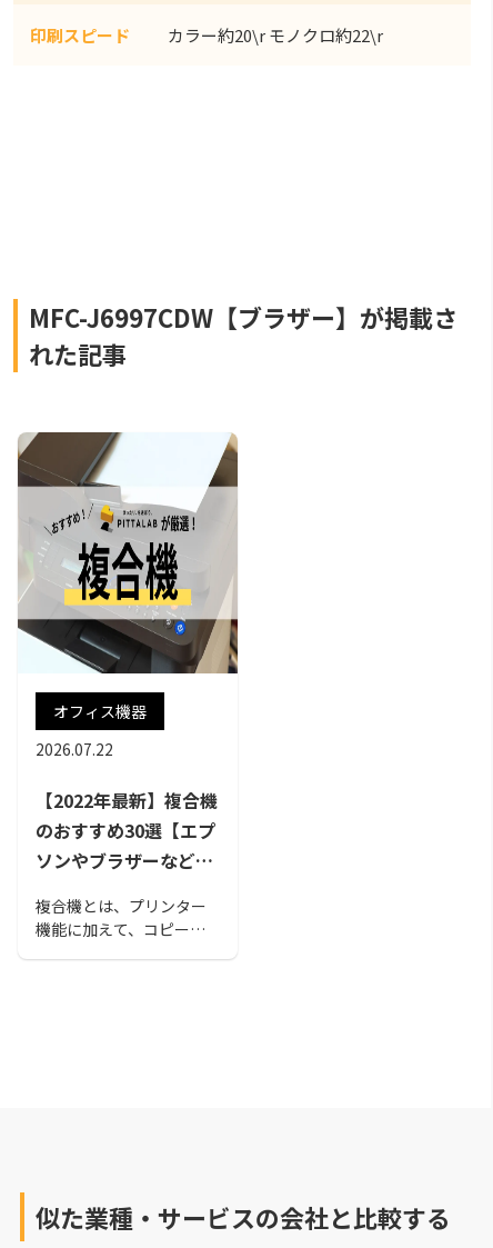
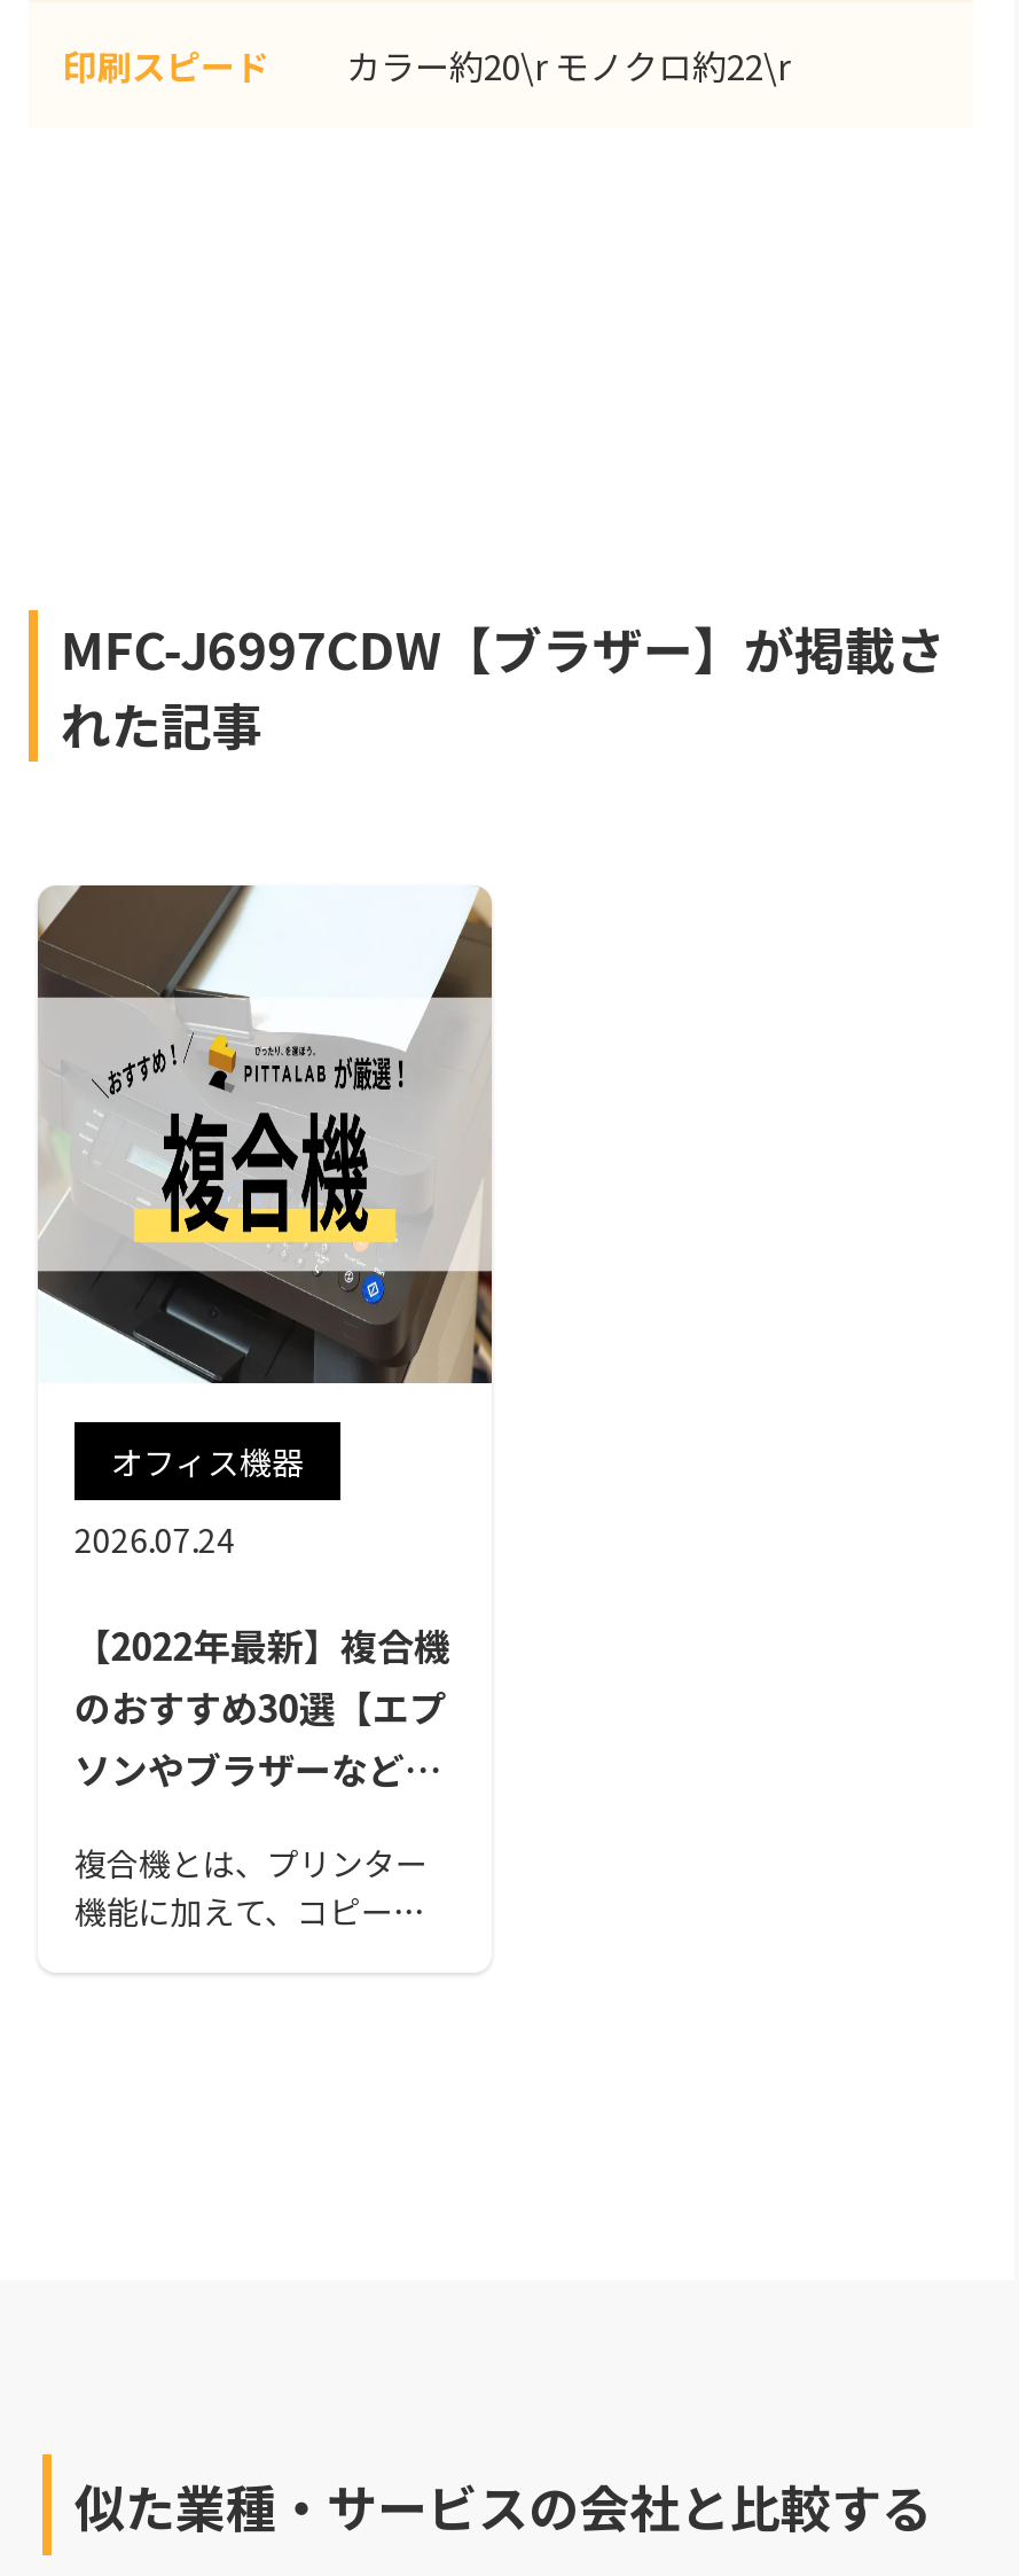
- 2026.07.22
+ 2026.07.24
